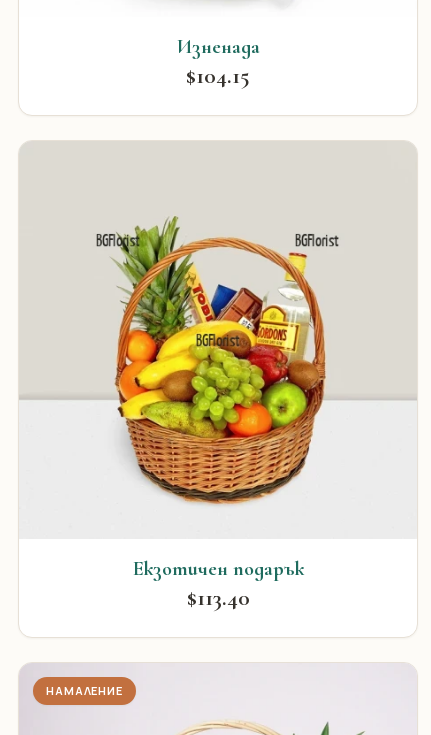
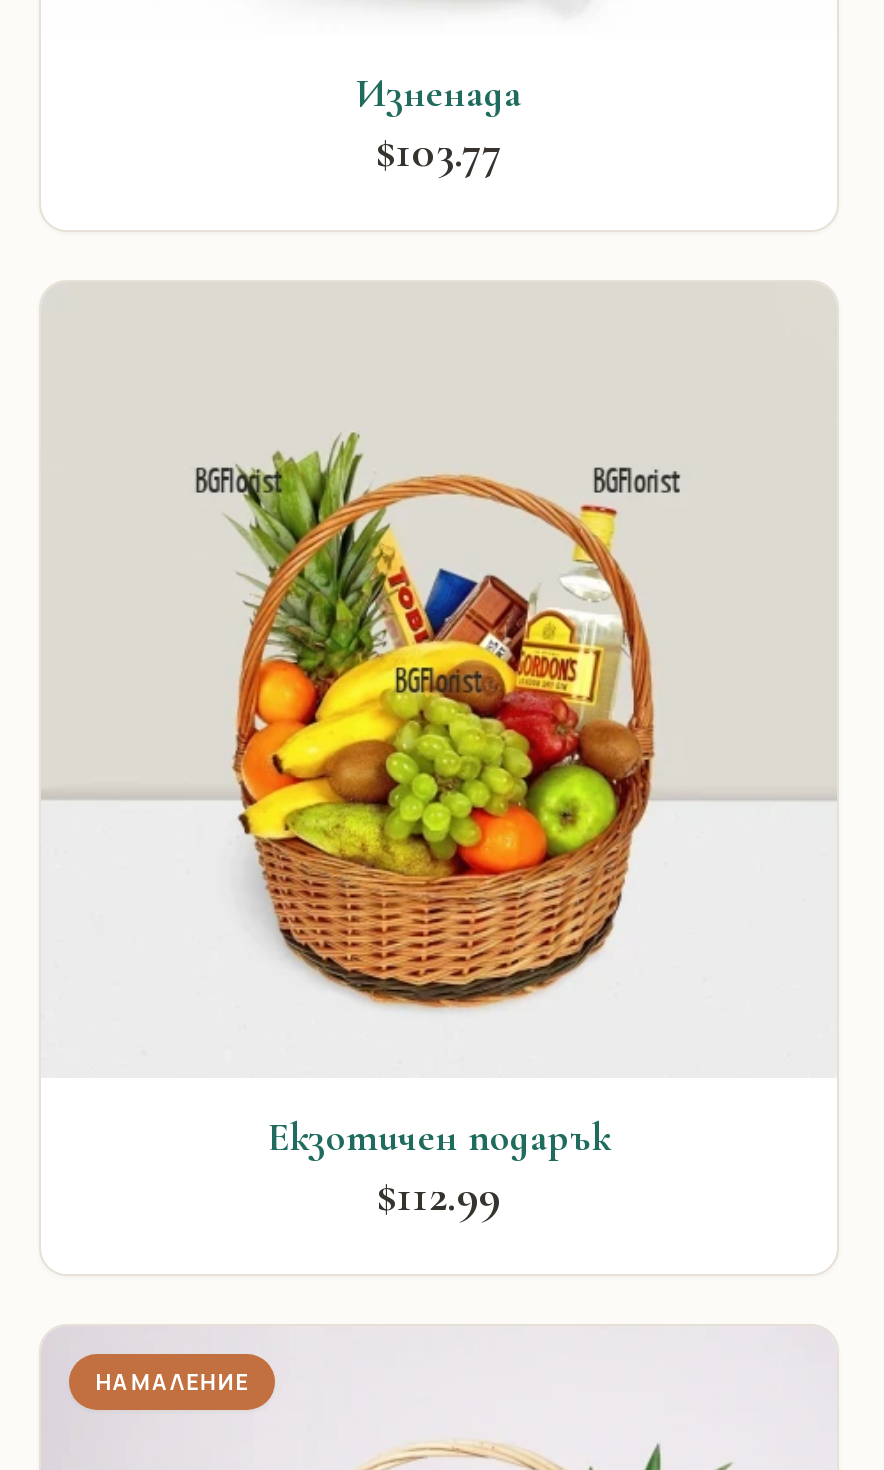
- $104.15
+ $103.77

- $113.40
+ $112.99
